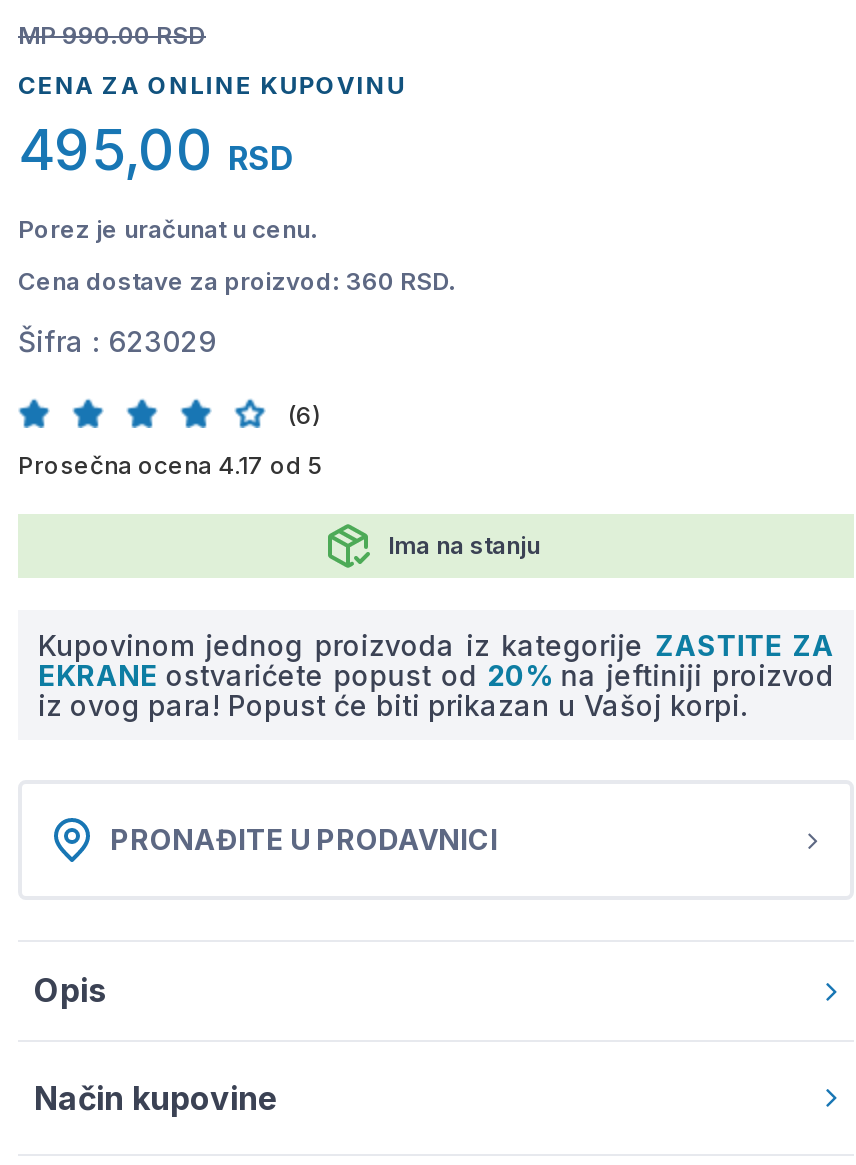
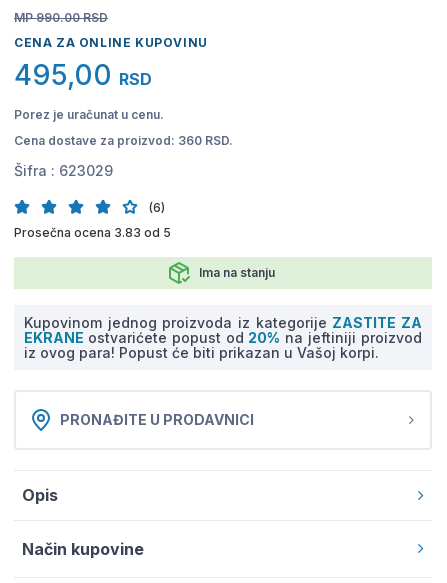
- Prosečna ocena 4.17 od 5
+ Prosečna ocena 3.83 od 5
